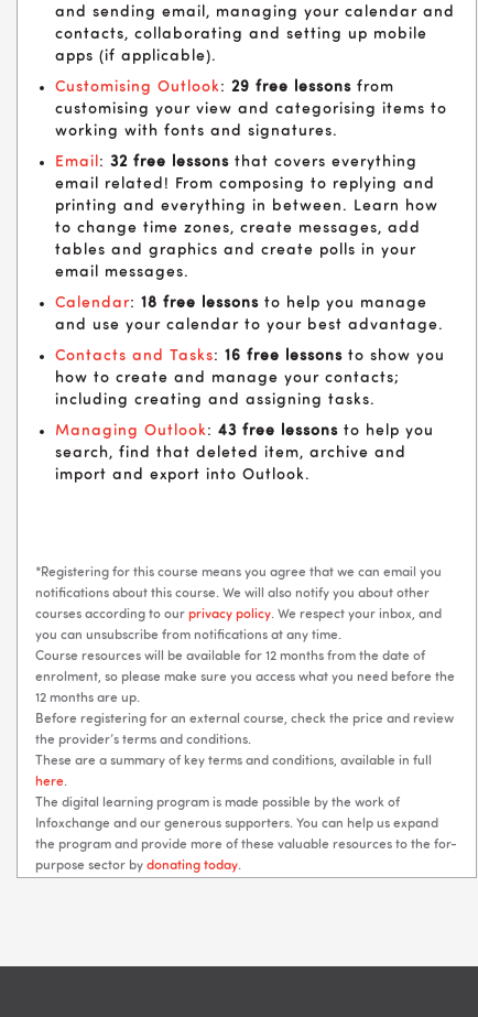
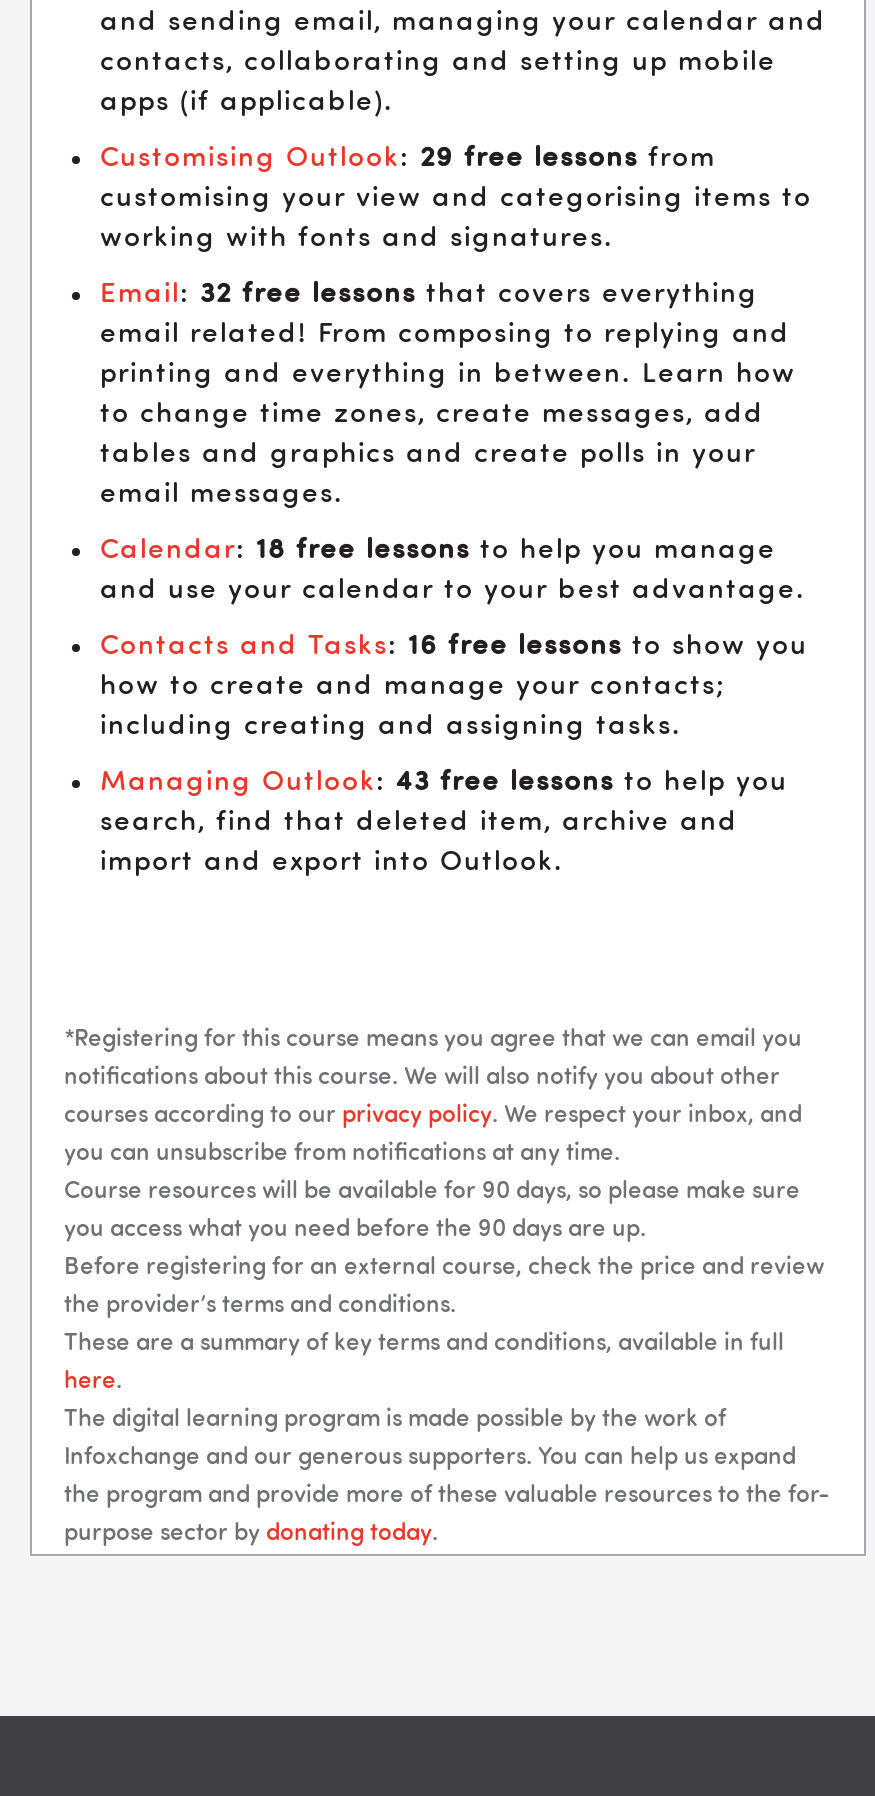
- Course resources will be available for 12 months from the date of
- enrolment, so please make sure you access what you need before the
- 12 months are up.
+ Course resources will be available for 90 days, so please make sure
+ you access what you need before the 90 days are up.
